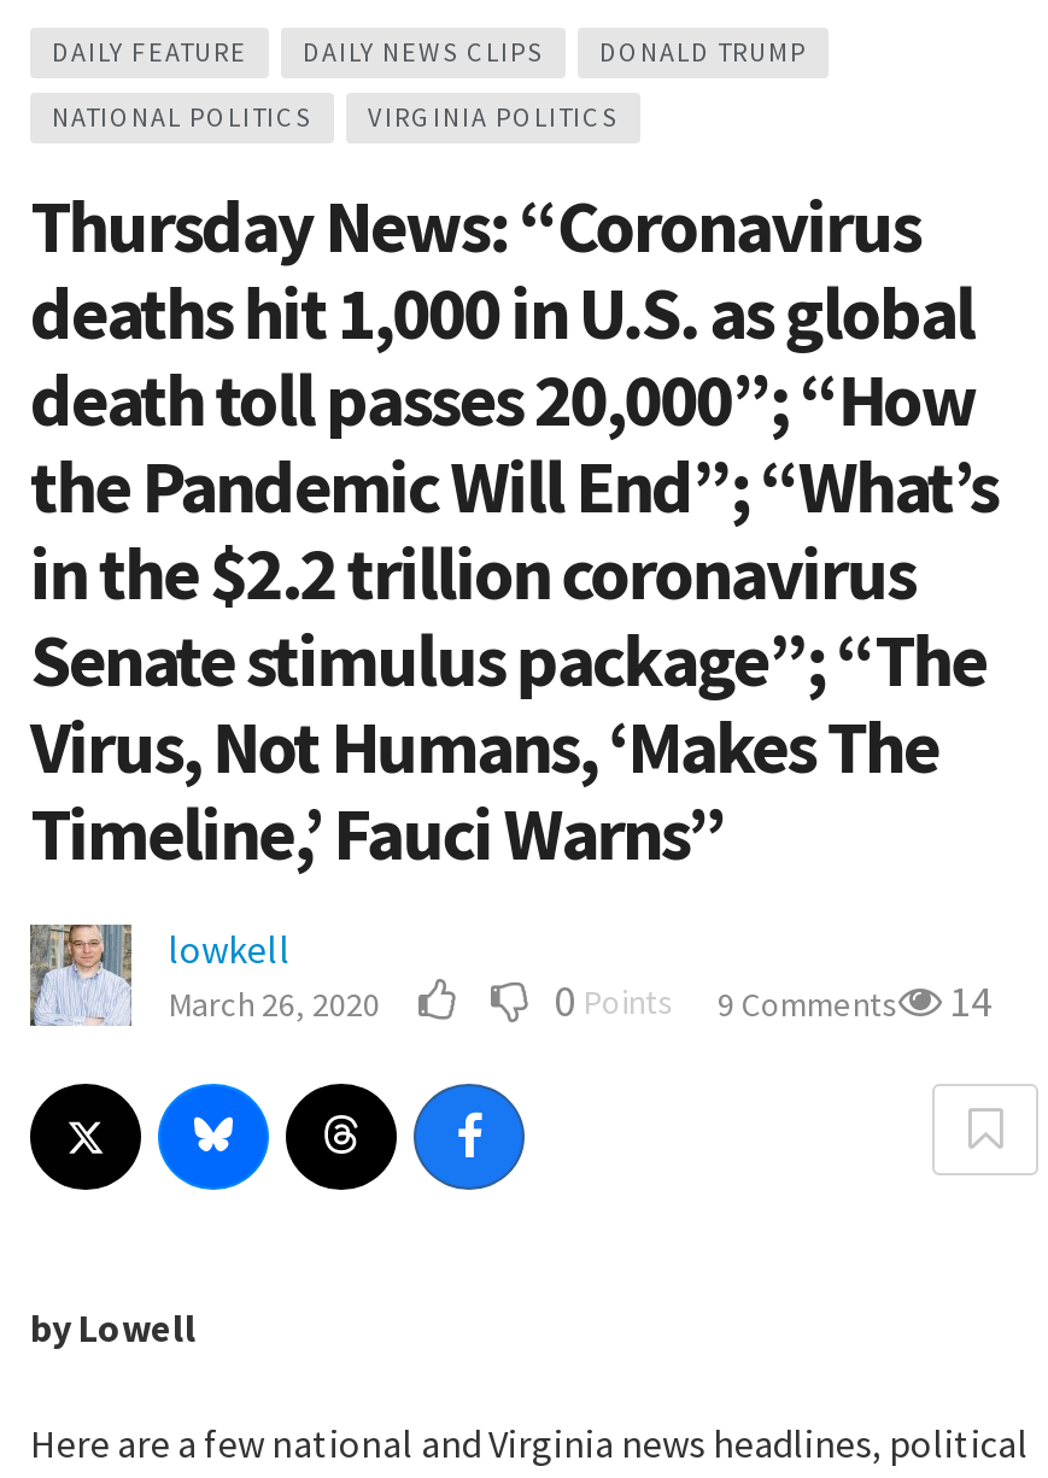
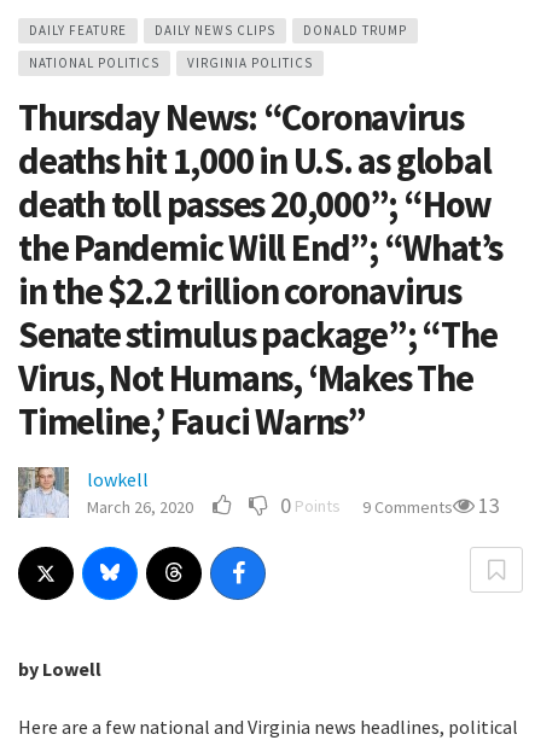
- 0 Points 9 Comments 14
+ 0 Points 9 Comments 13
